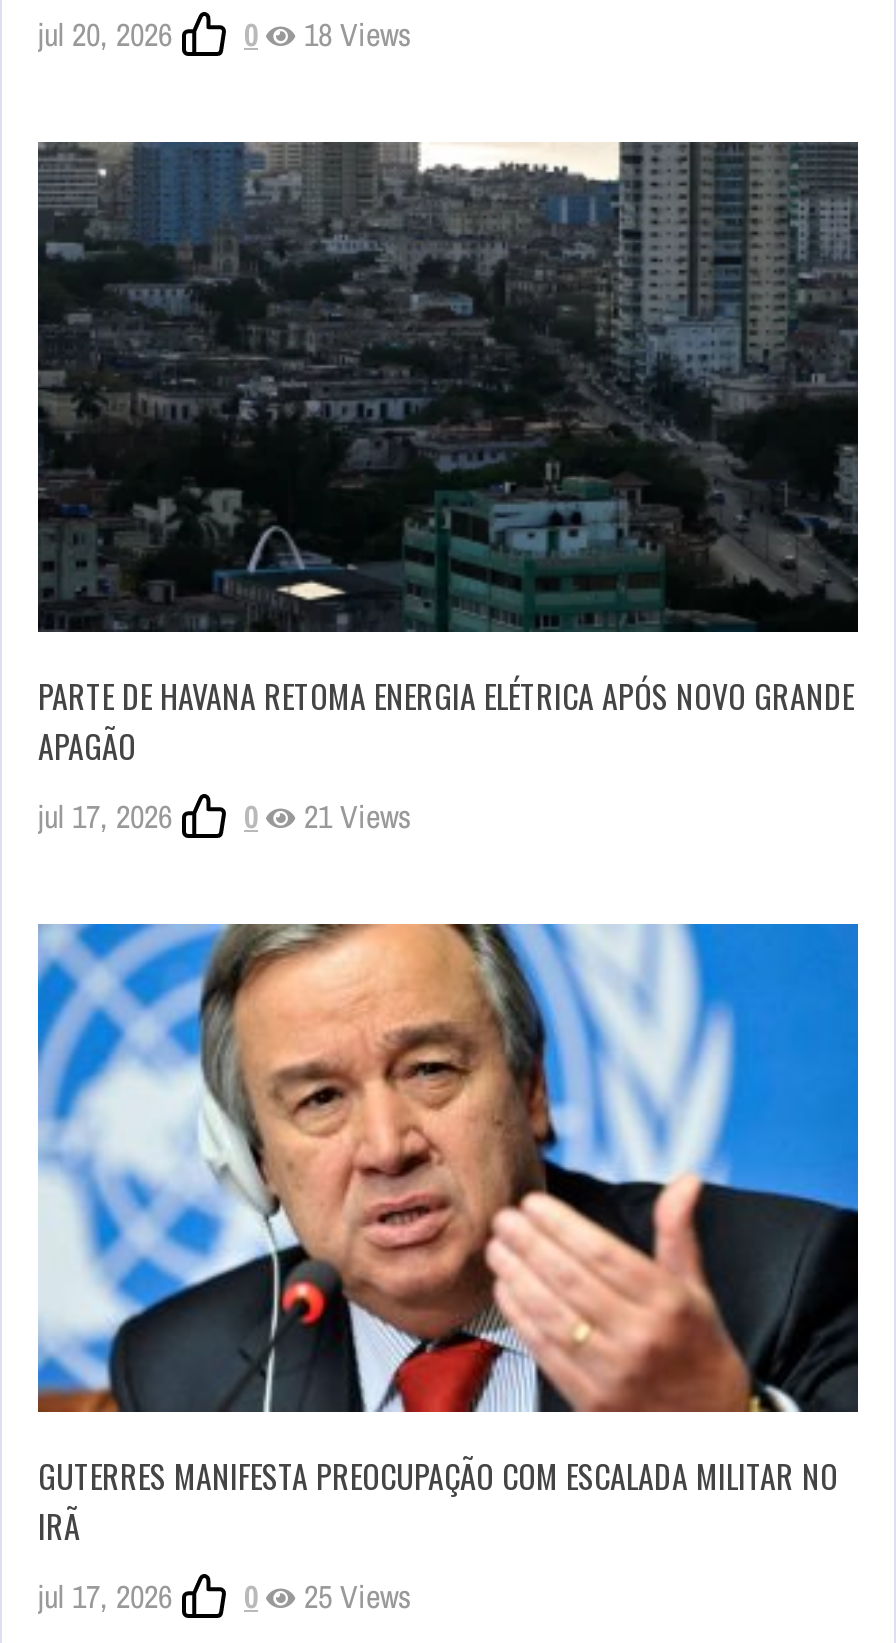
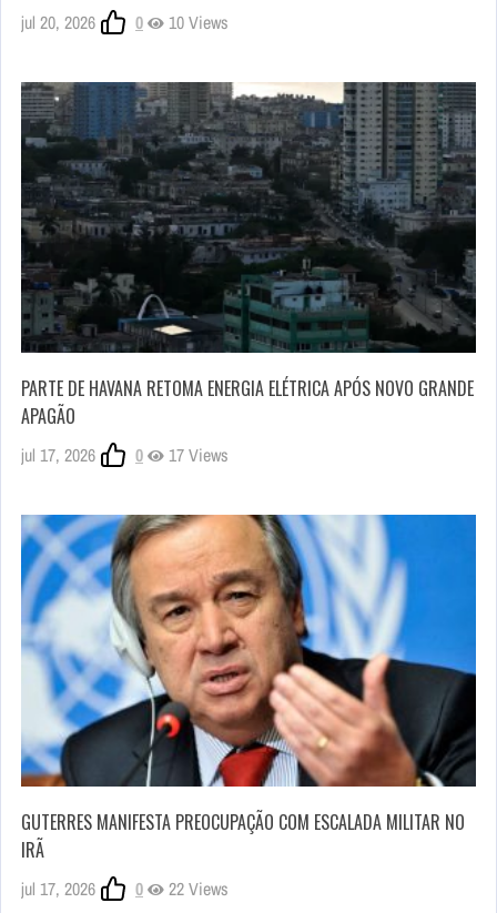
- jul 20, 2026 0 18 Views
+ jul 20, 2026 0 10 Views

- jul 17, 2026 0 21 Views
+ jul 17, 2026 0 17 Views

- jul 17, 2026 0 25 Views
+ jul 17, 2026 0 22 Views
